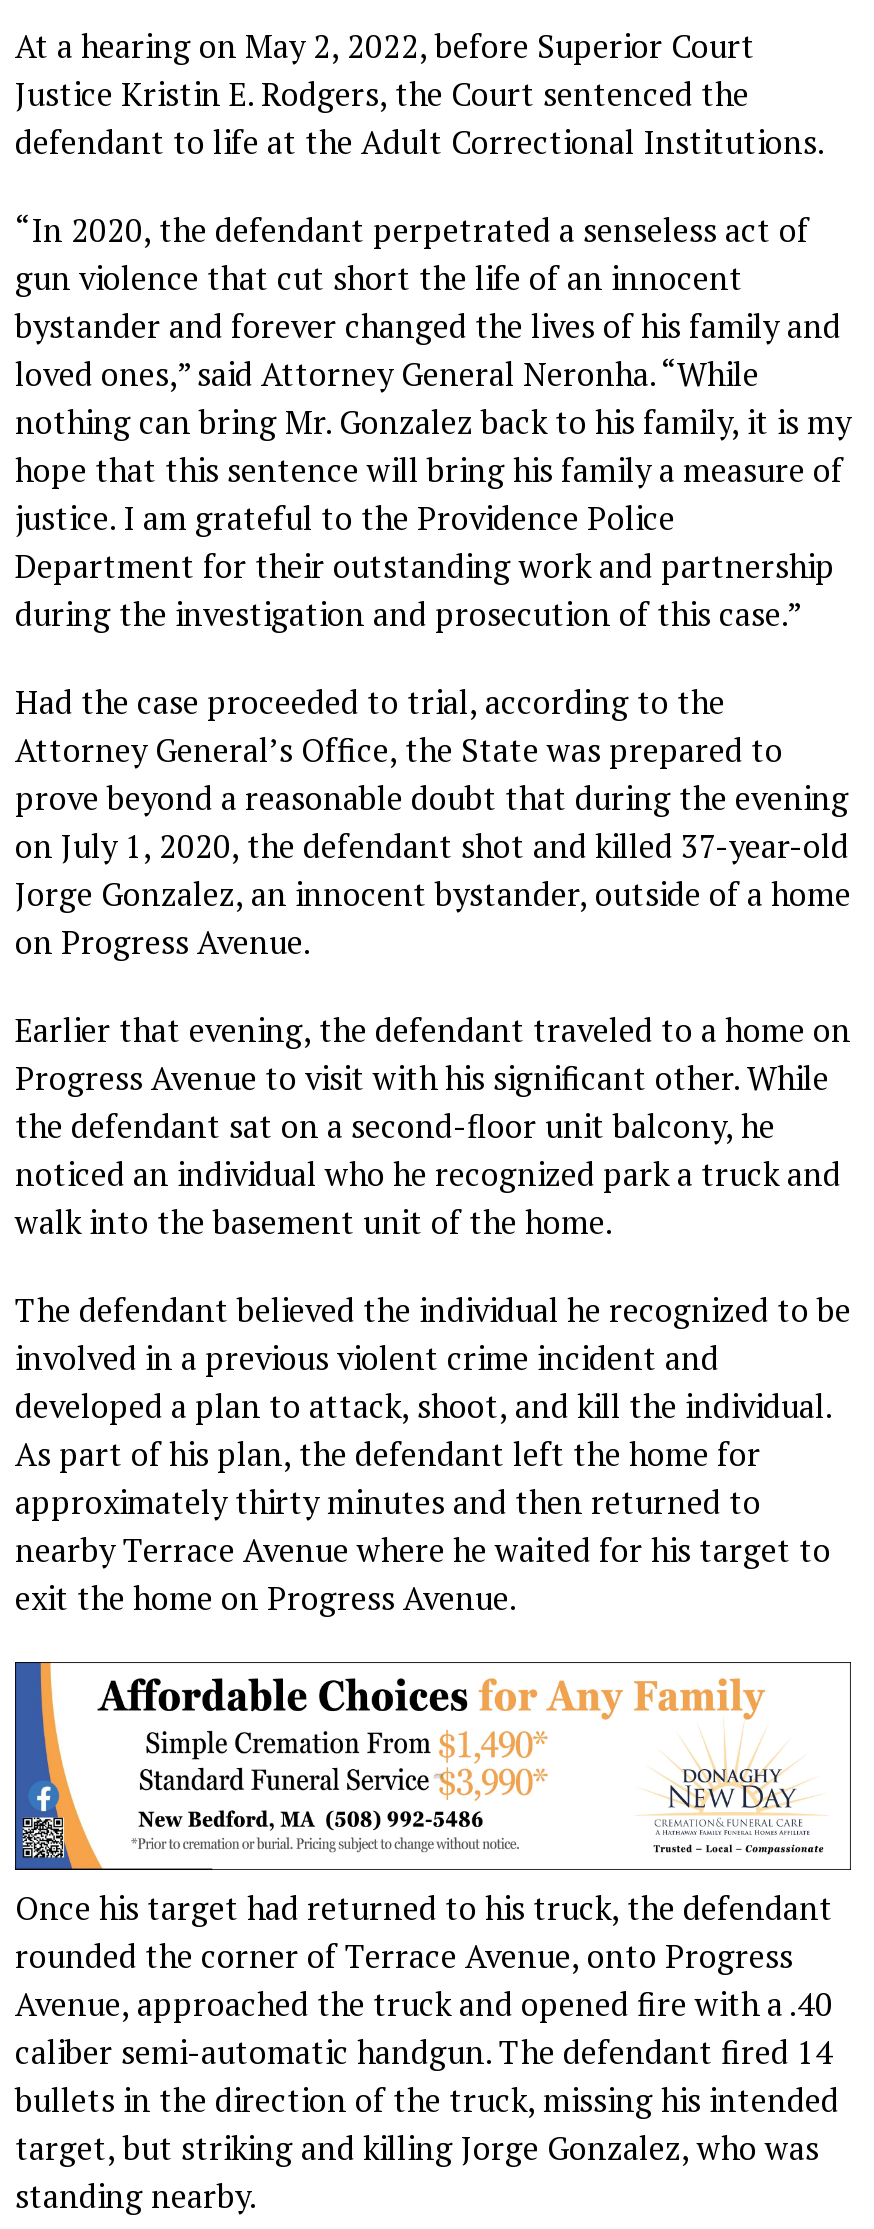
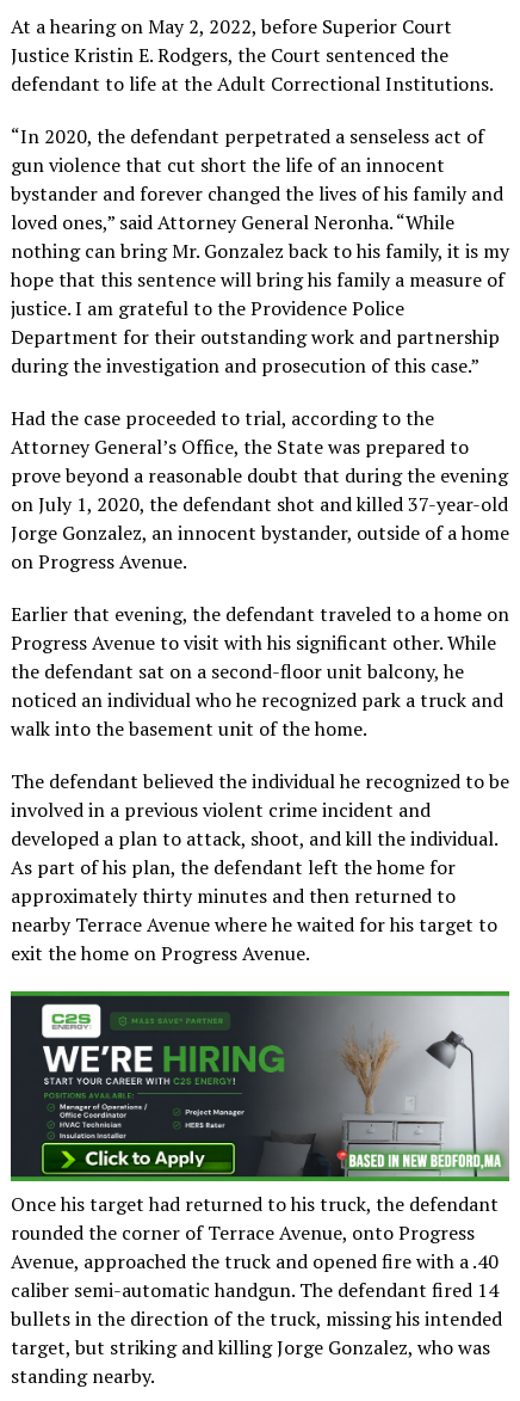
- [image]
+ [image]
